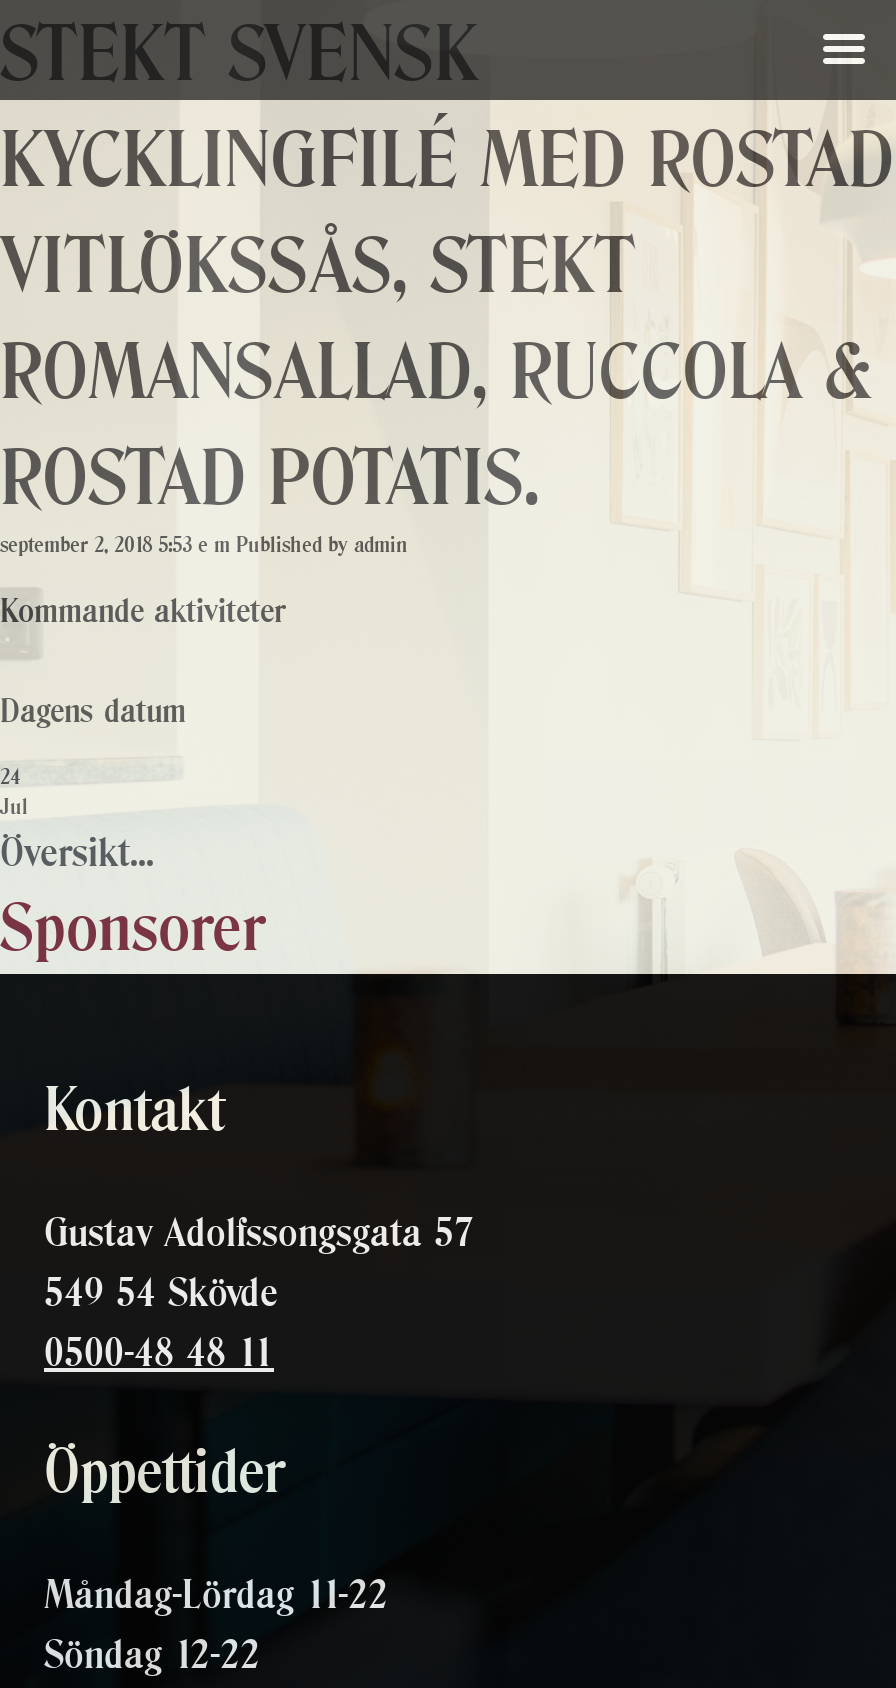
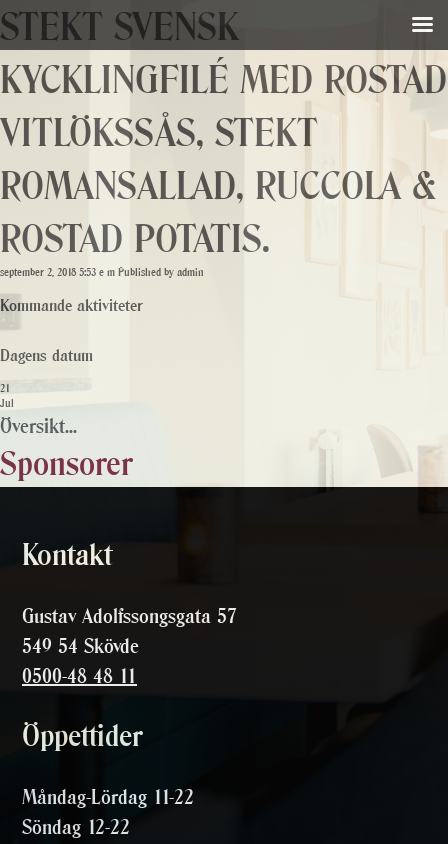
- 24
+ 21
